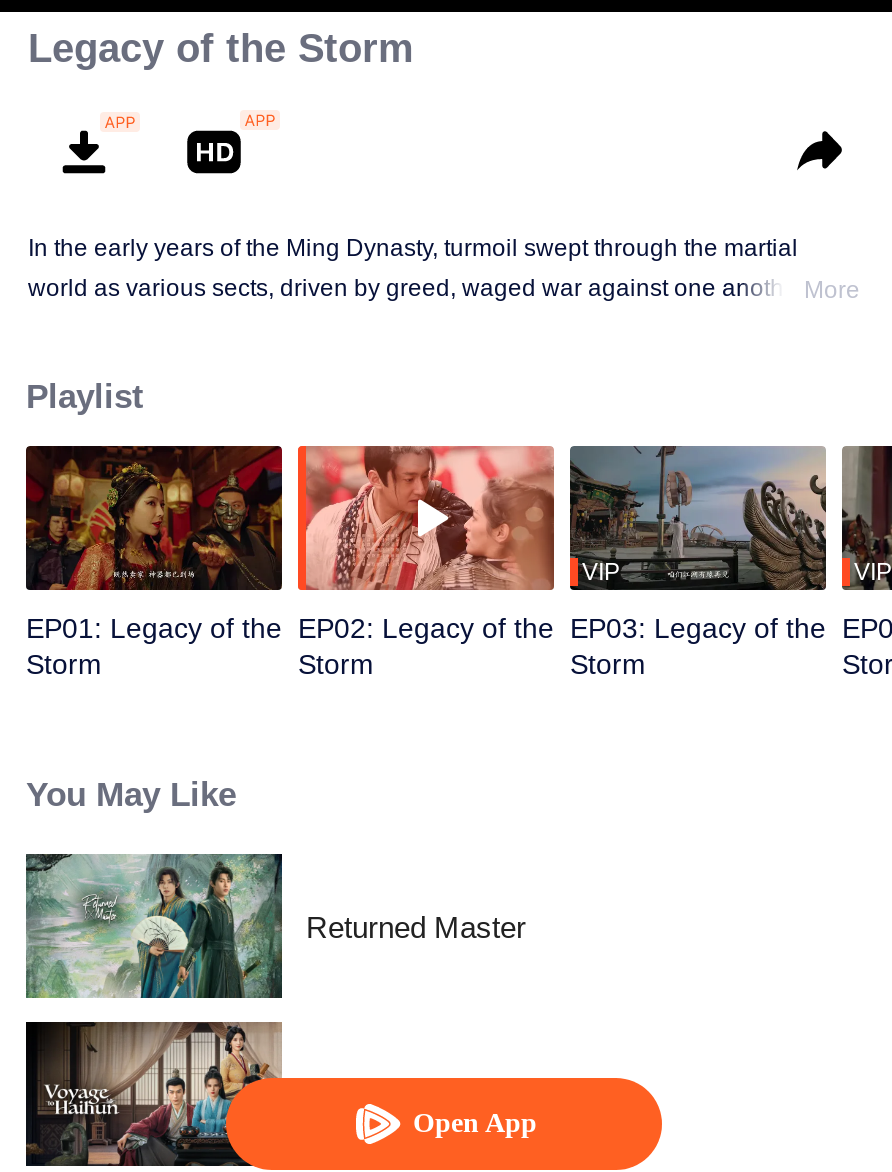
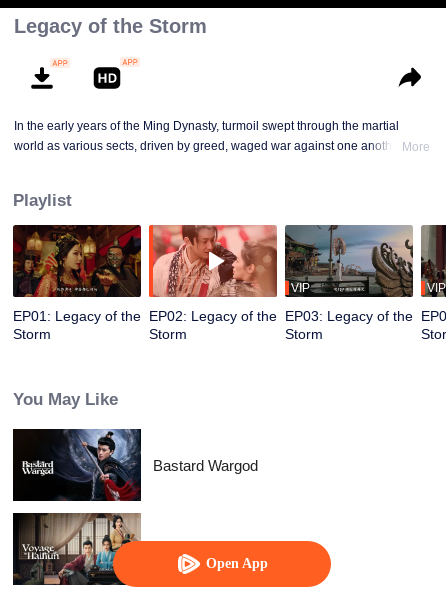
- [image]
- Returned Master
+ [image]
+ Bastard Wargod
